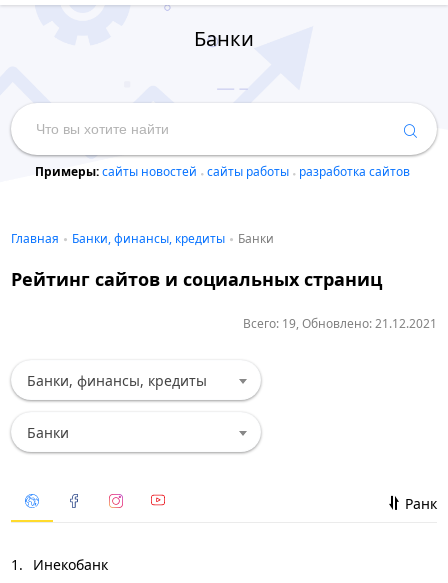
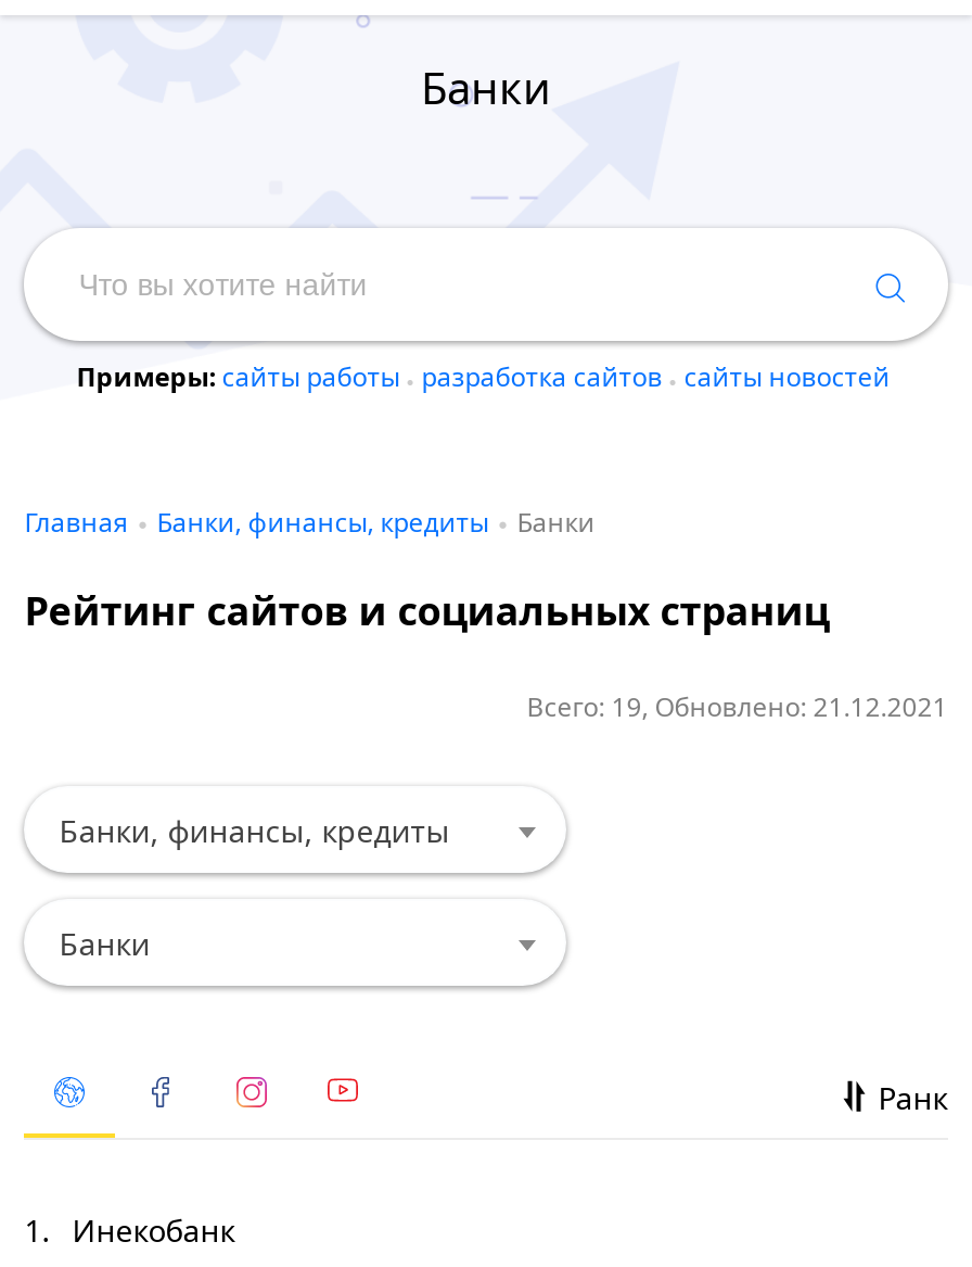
- Примеры: сайты новостей сайты работы разработка сайтов
+ Примеры: сайты работы разработка сайтов сайты новостей
